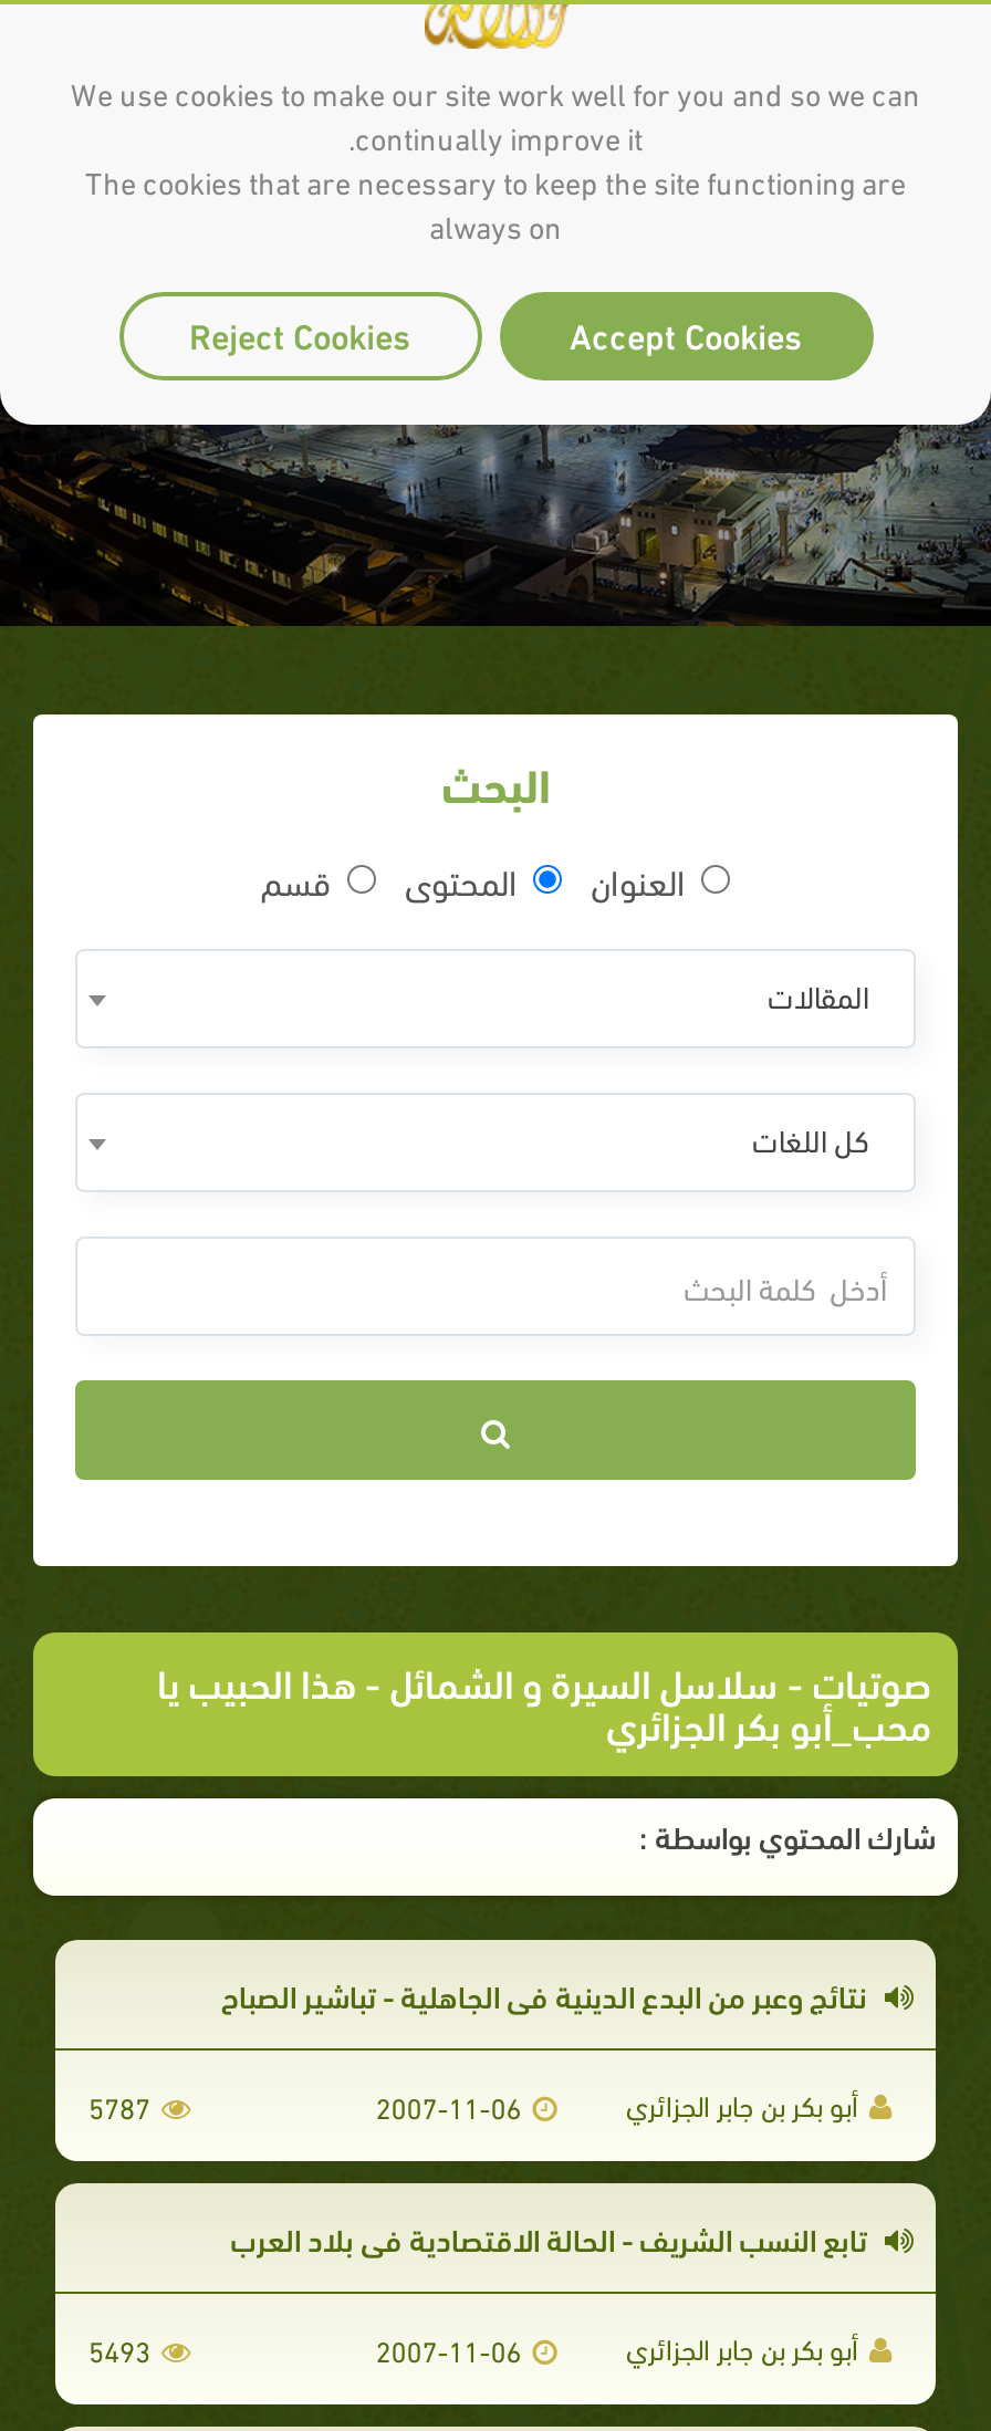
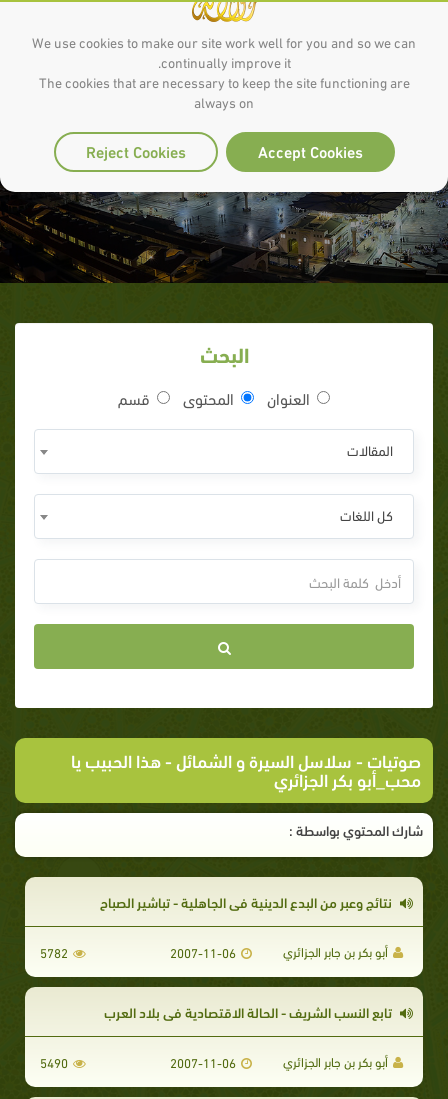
- 5787
+ 5782

- 5493
+ 5490
